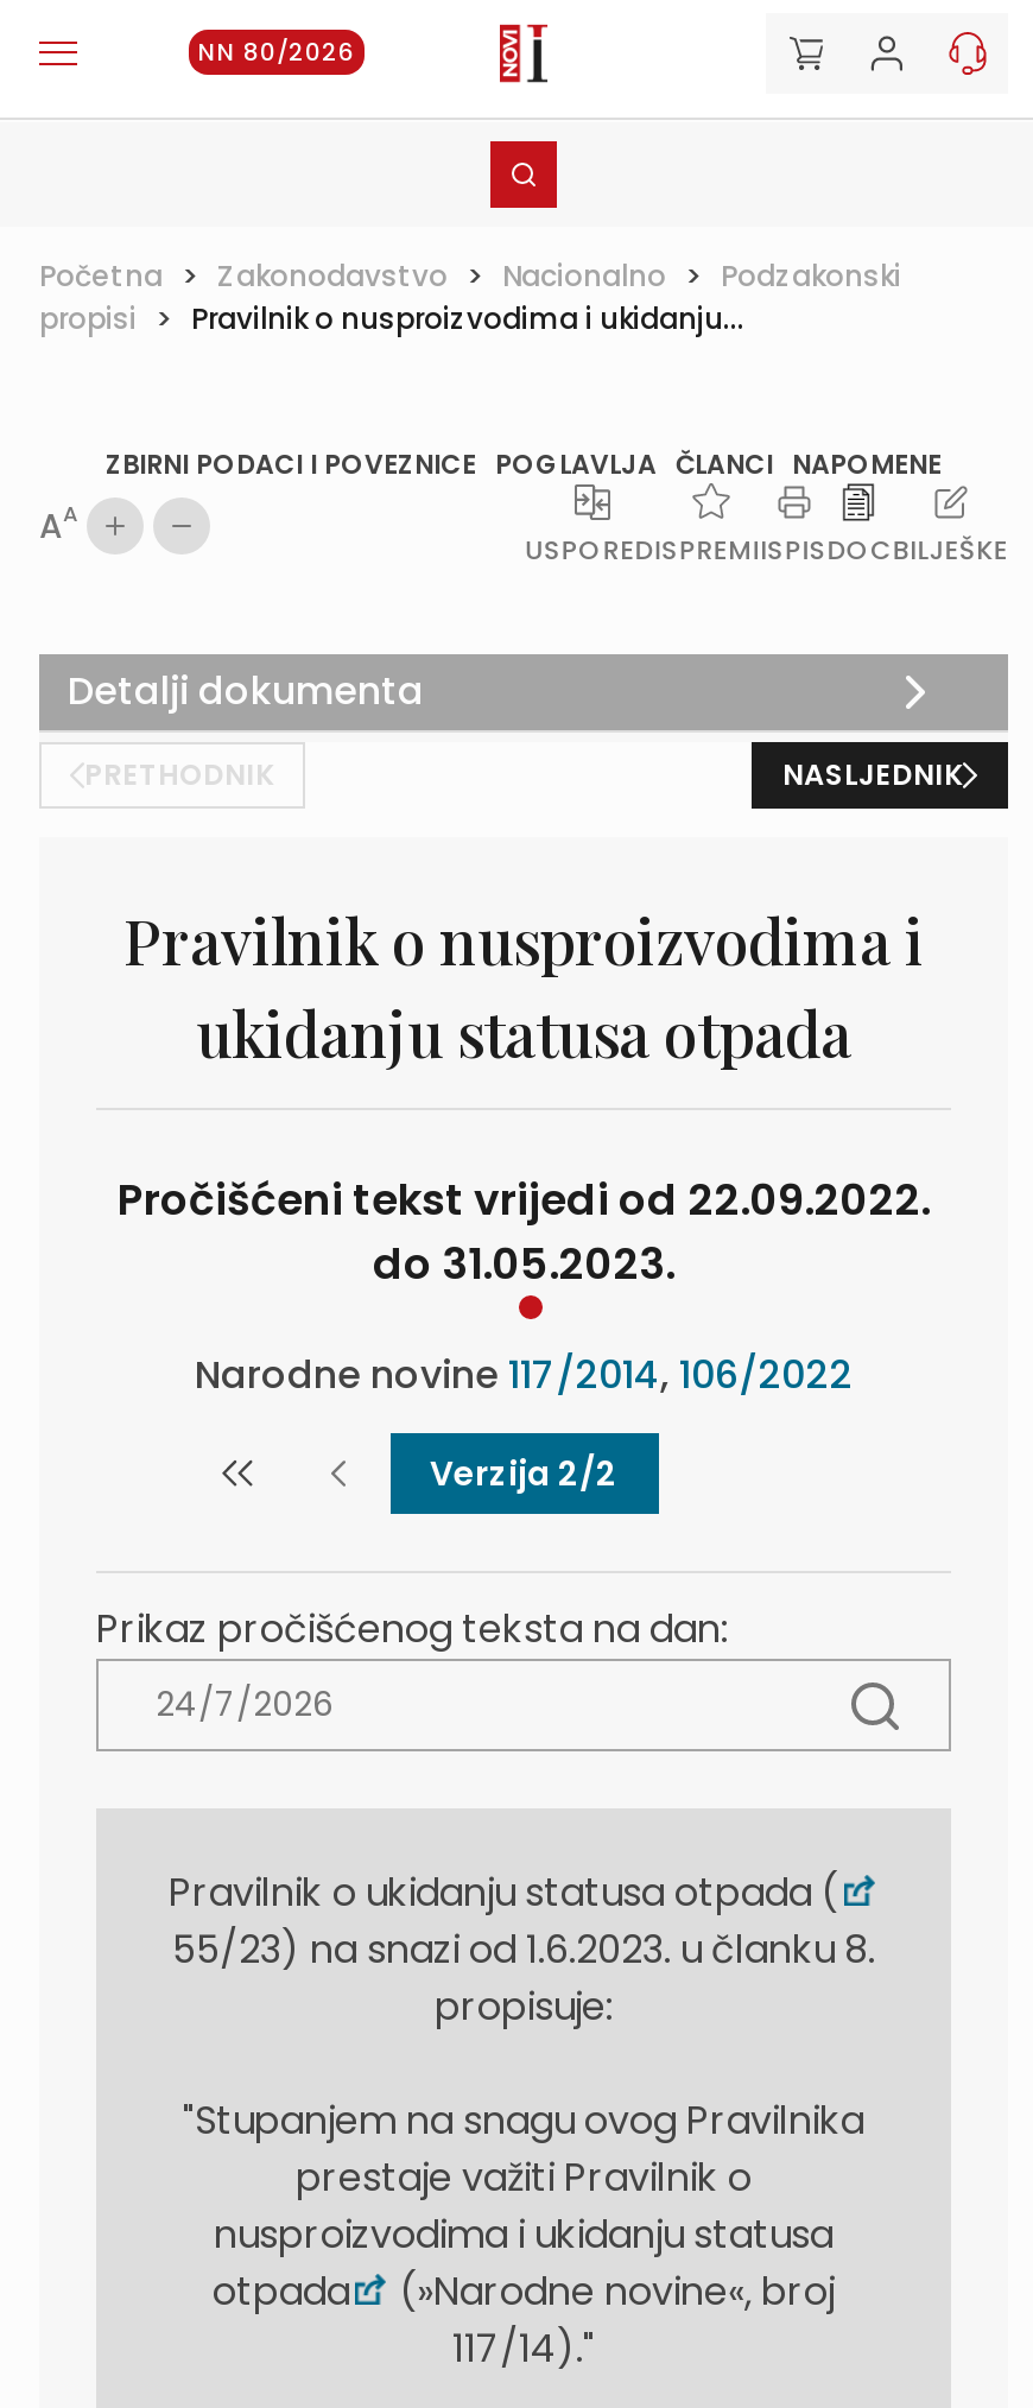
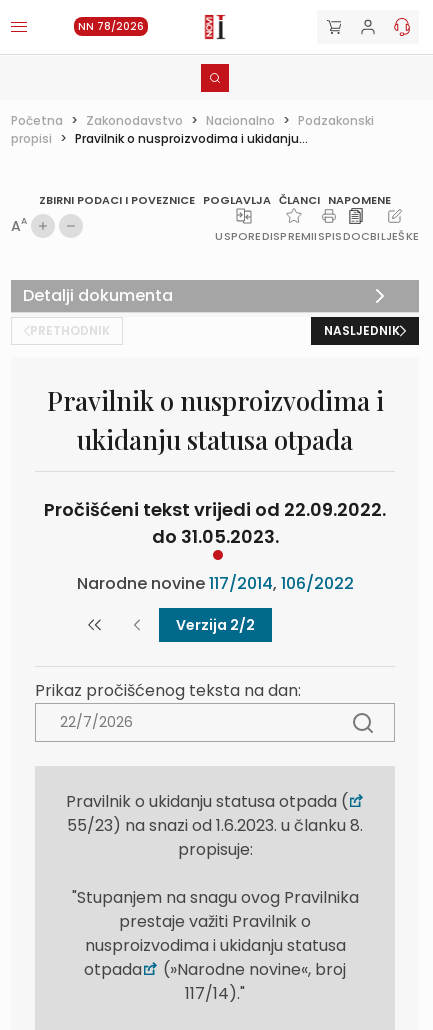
- NN 80/2026
+ NN 78/2026
